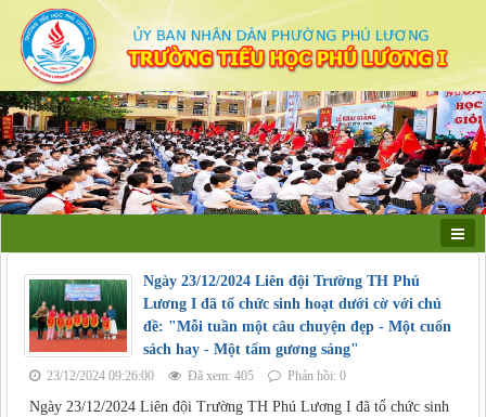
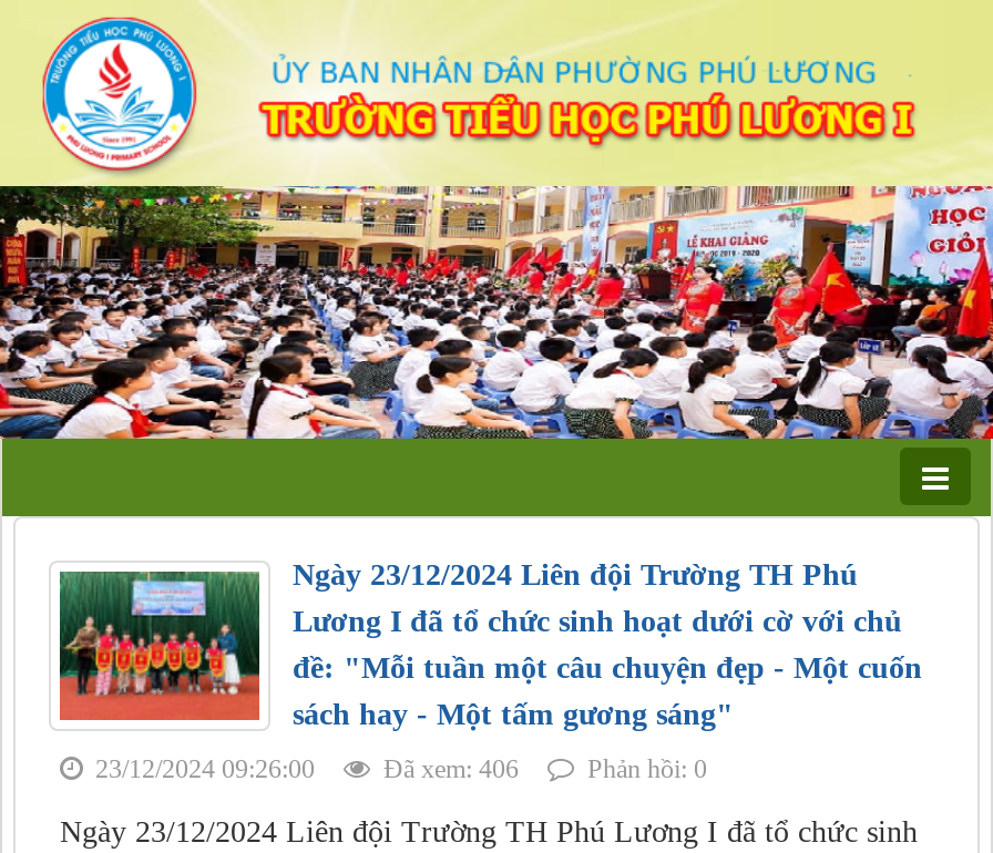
- 23/12/2024 09:26:00 Đã xem: 405 Phản hồi: 0
+ 23/12/2024 09:26:00 Đã xem: 406 Phản hồi: 0
